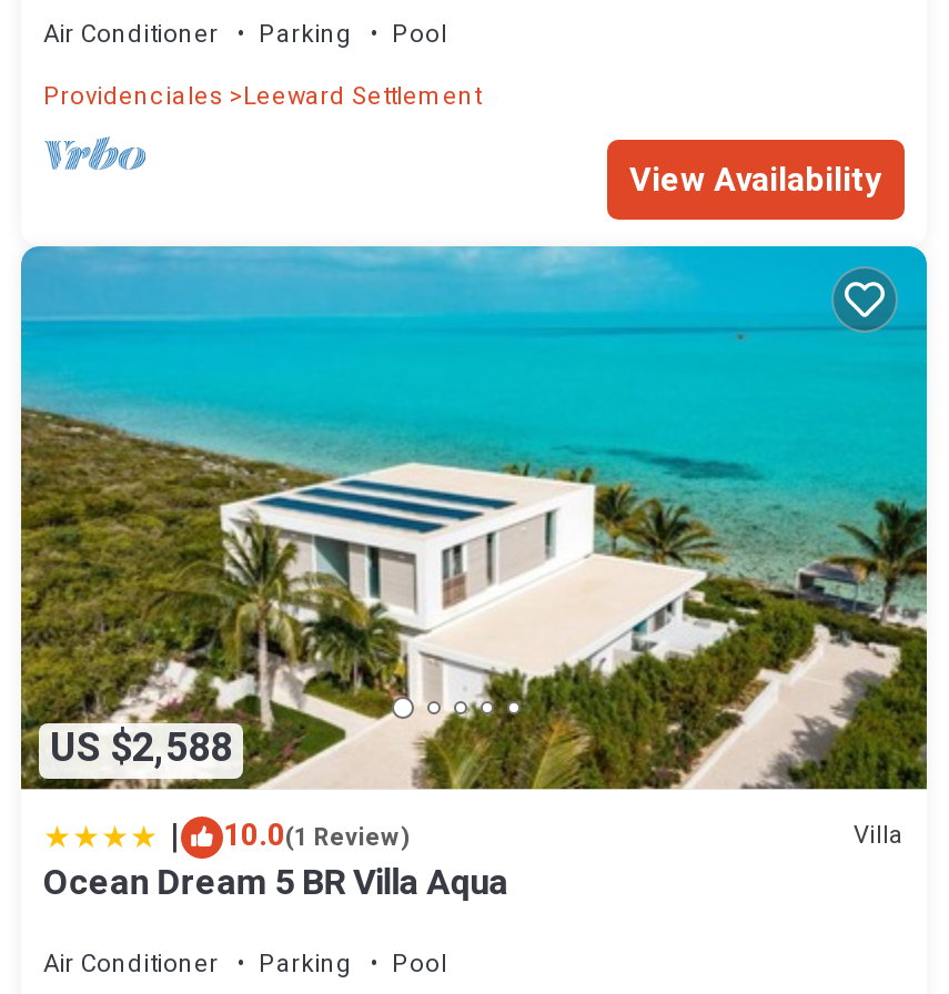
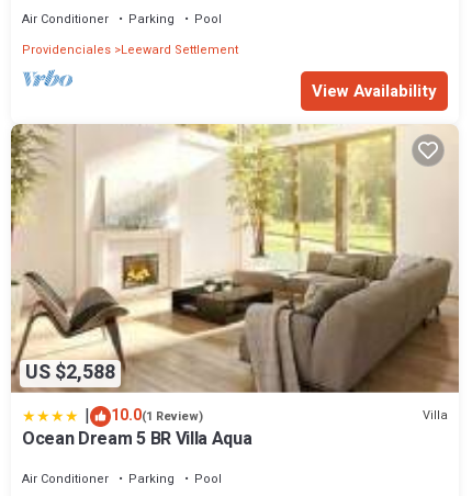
- [image]
+ [image]
